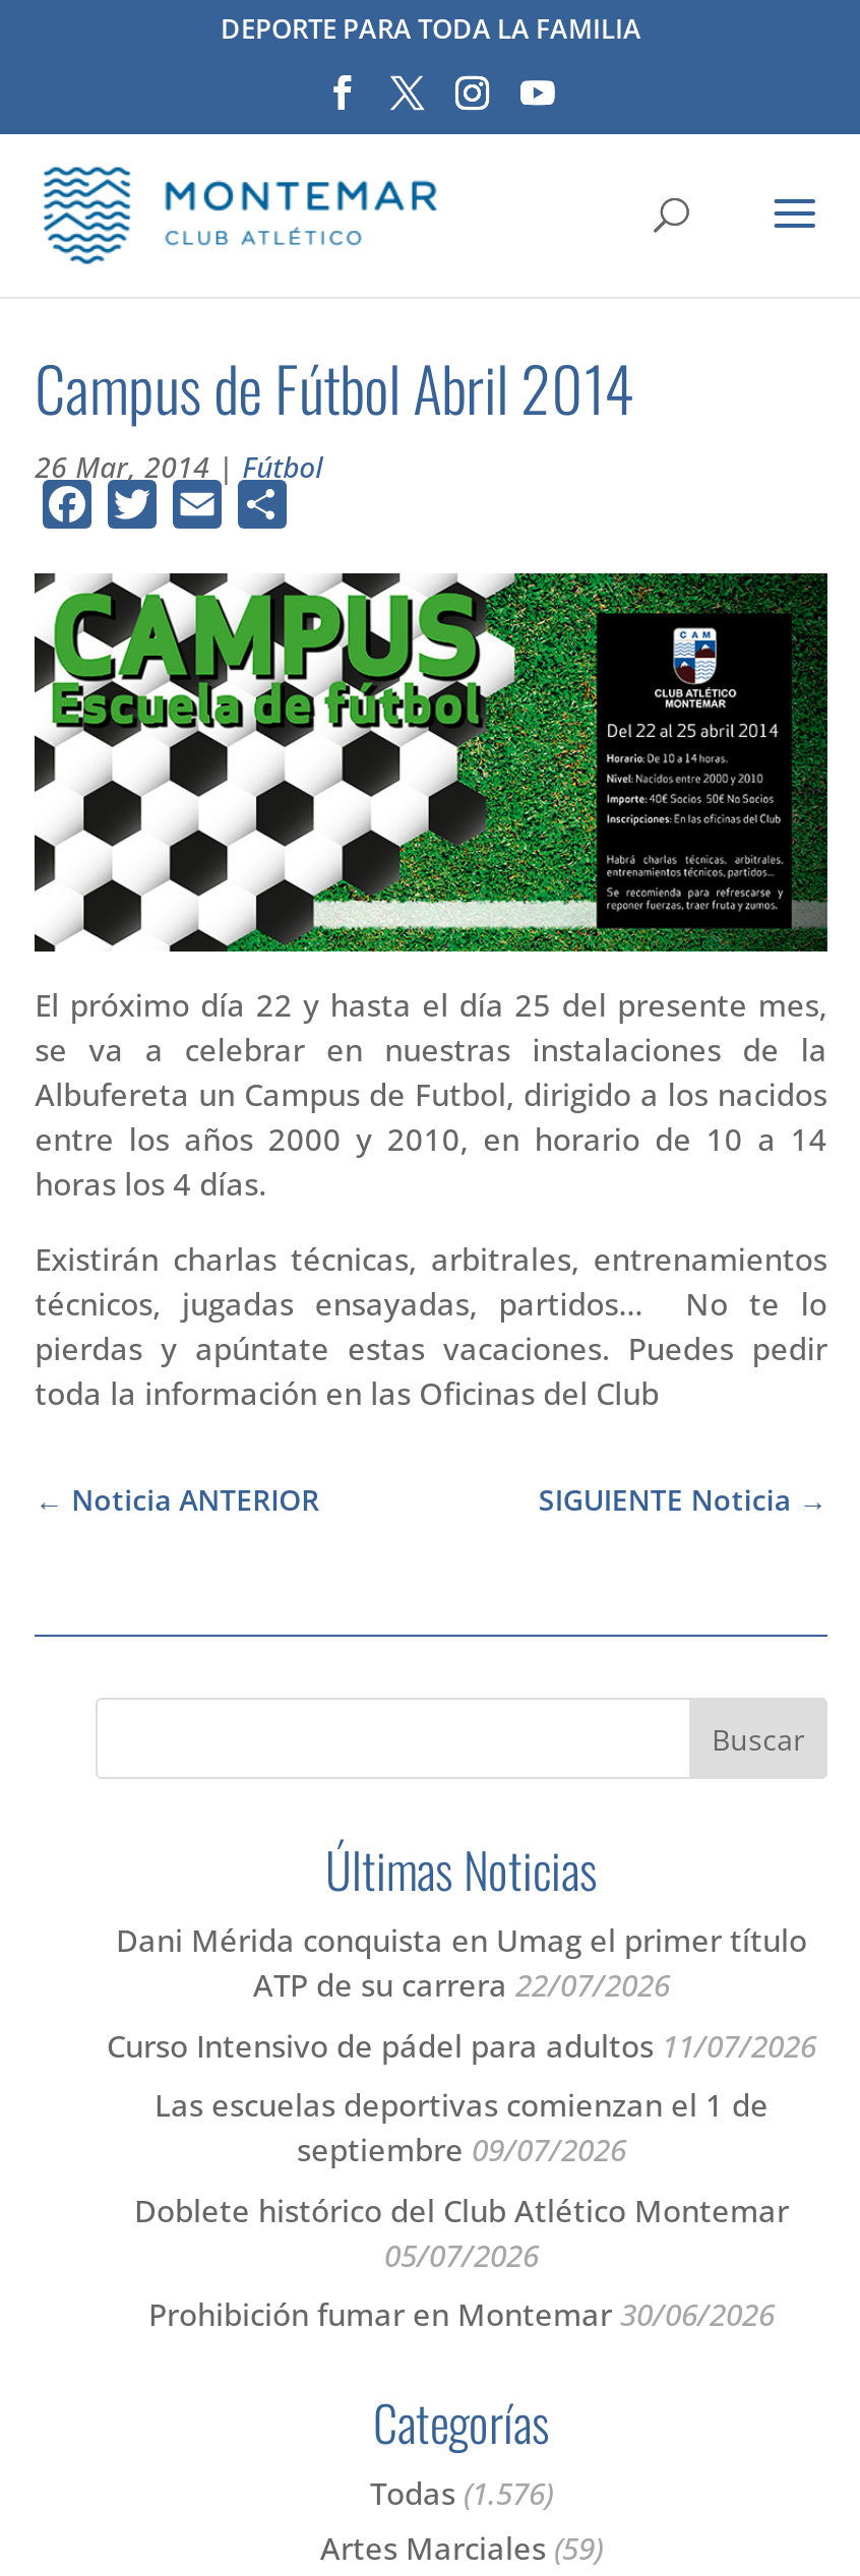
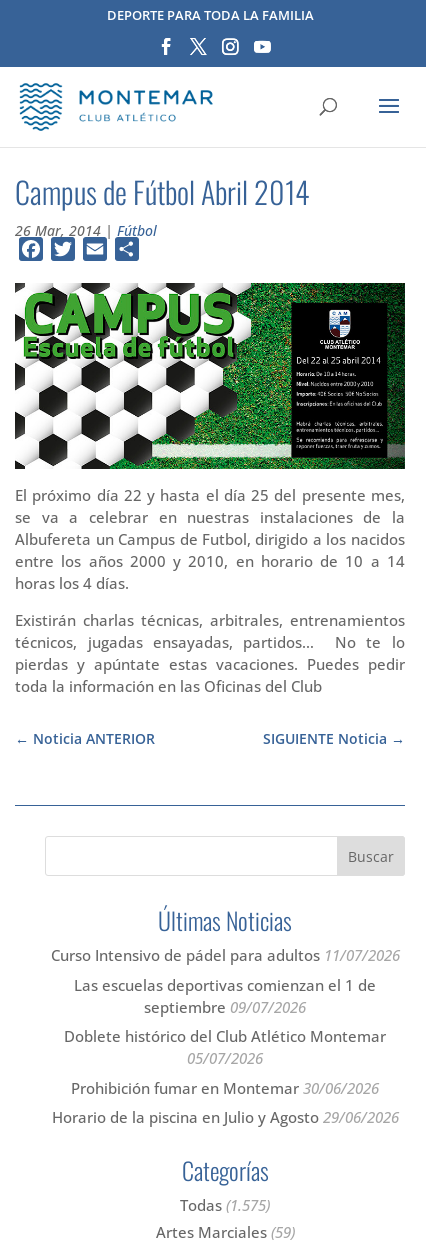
- Dani Mérida conquista en Umag el primer título
- ATP de su carrera 22/07/2026

moved up: Curso Intensivo de pádel para adultos 11/07/2026 | Las escuelas deportivas comienzan el 1 de | septiembre 09/07/2026 | Doblete histórico del Club Atlético Montemar | 05/07/2026 | Prohibición fumar en Montemar 30/06/2026

+ Horario de la piscina en Julio y Agosto 29/06/2026

- Todas (1.576)
+ Todas (1.575)
